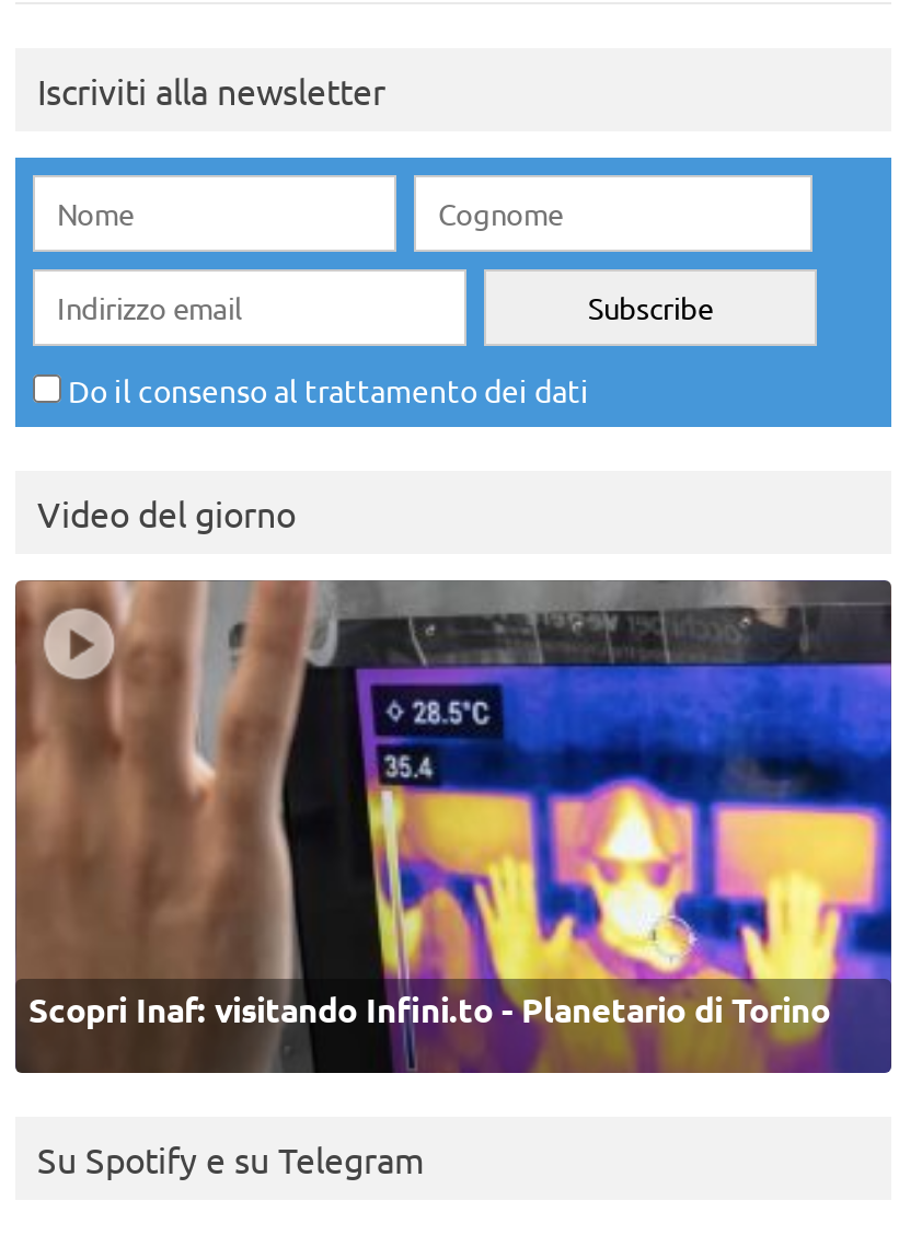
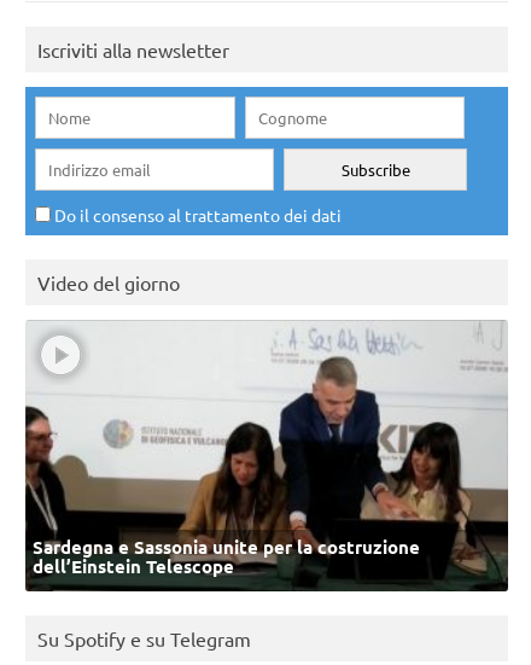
- [image]
- Scopri Inaf: visitando Infini.to - Planetario di Torino
+ [image]
+ Sardegna e Sassonia unite per la costruzione
+ dell’Einstein Telescope
